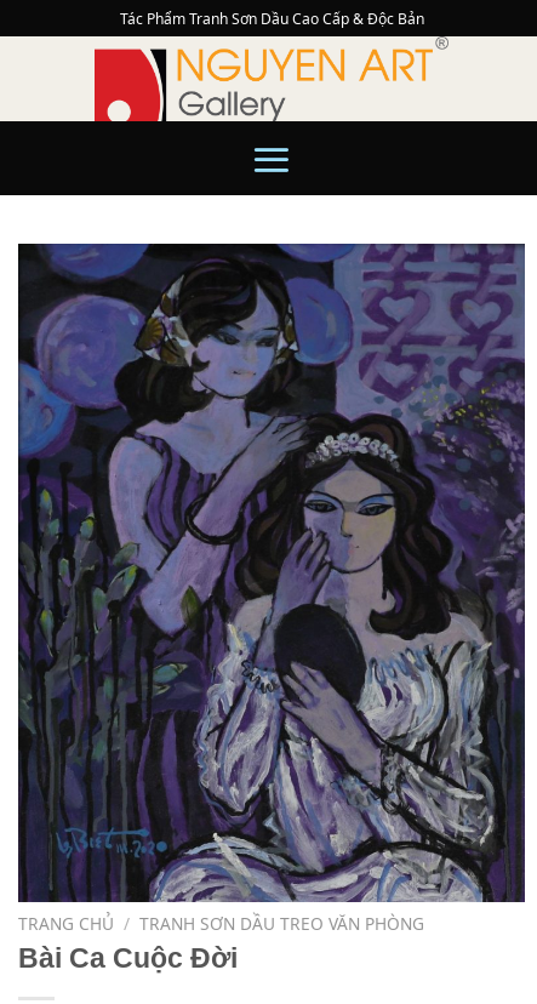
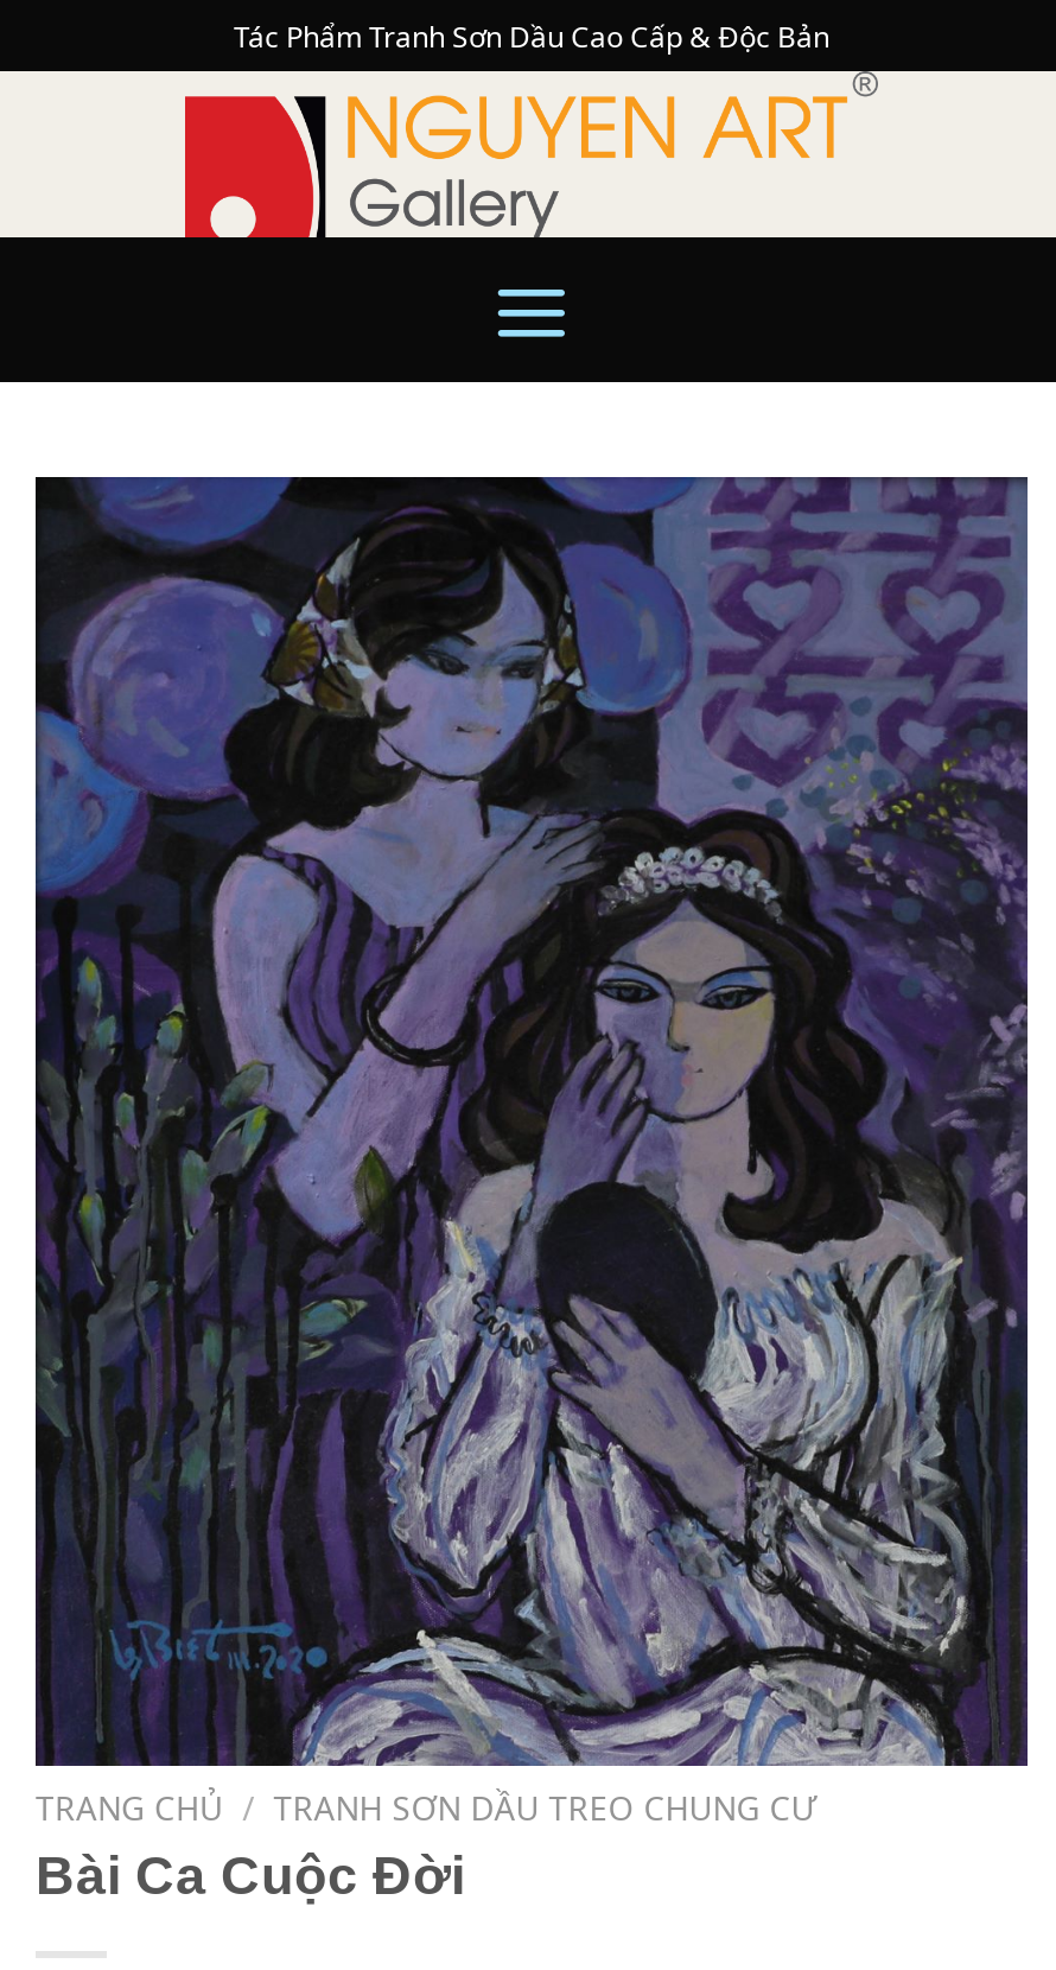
- TRANG CHỦ / TRANH SƠN DẦU TREO VĂN PHÒNG
+ TRANG CHỦ / TRANH SƠN DẦU TREO CHUNG CƯ
